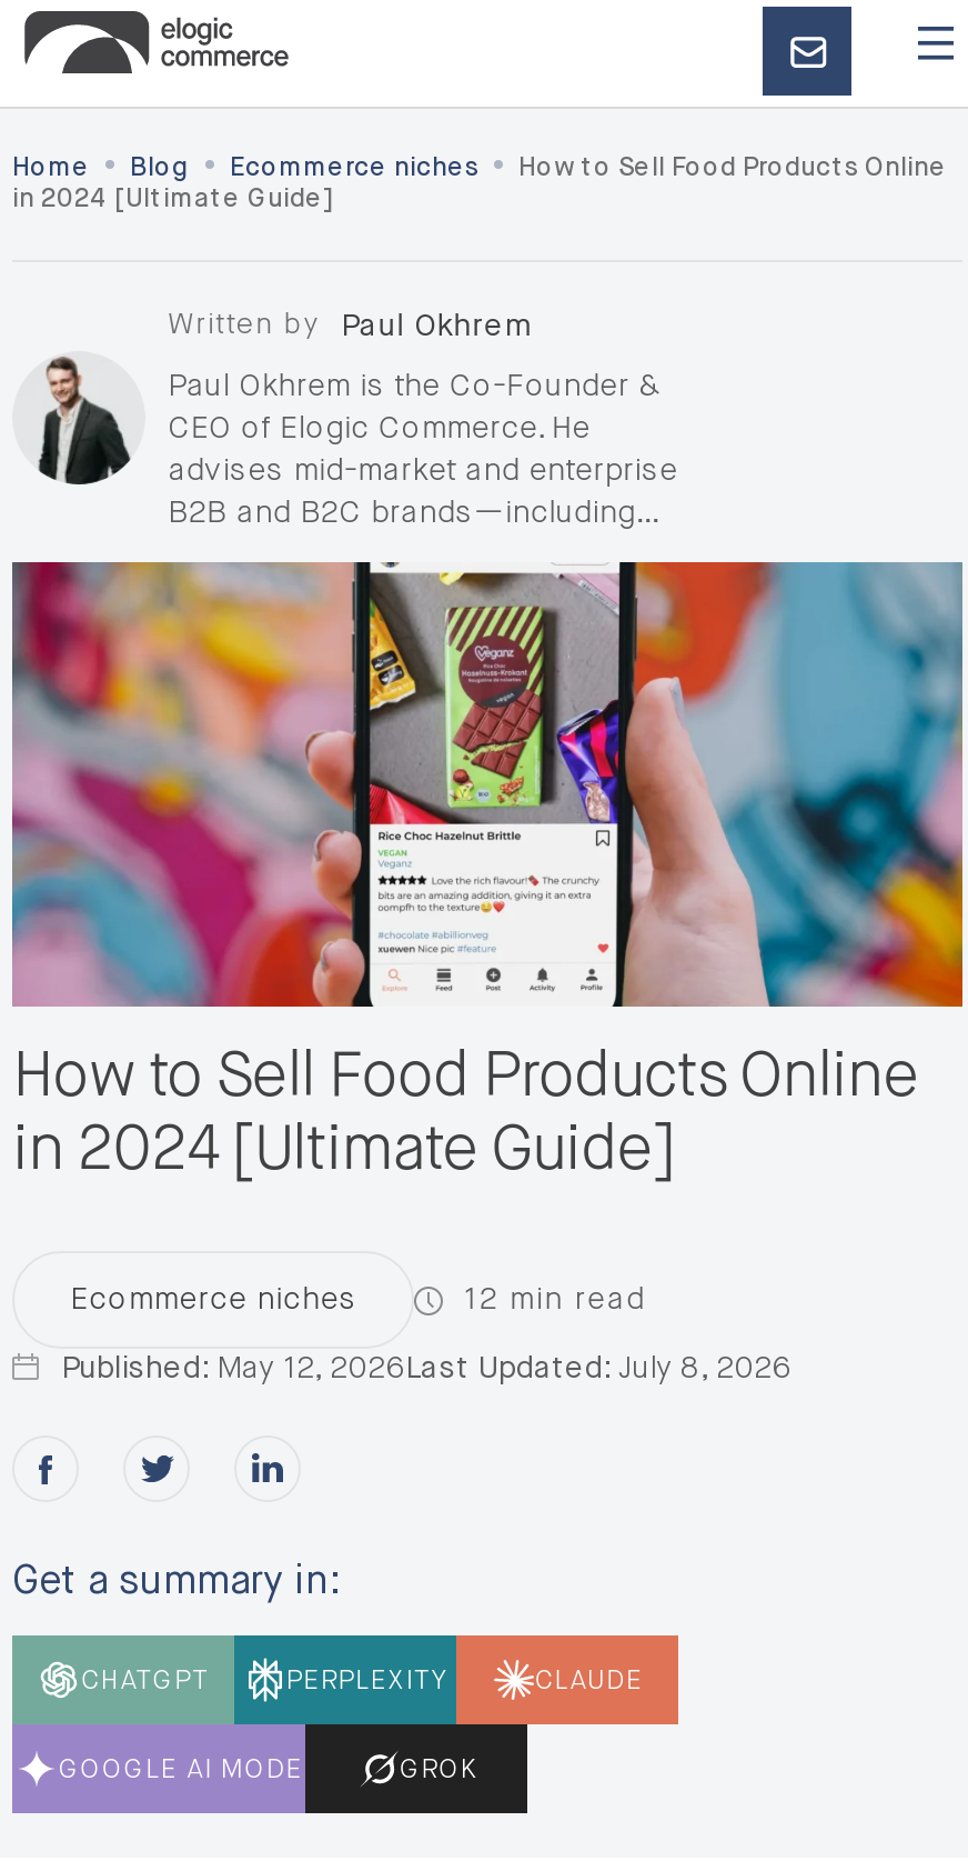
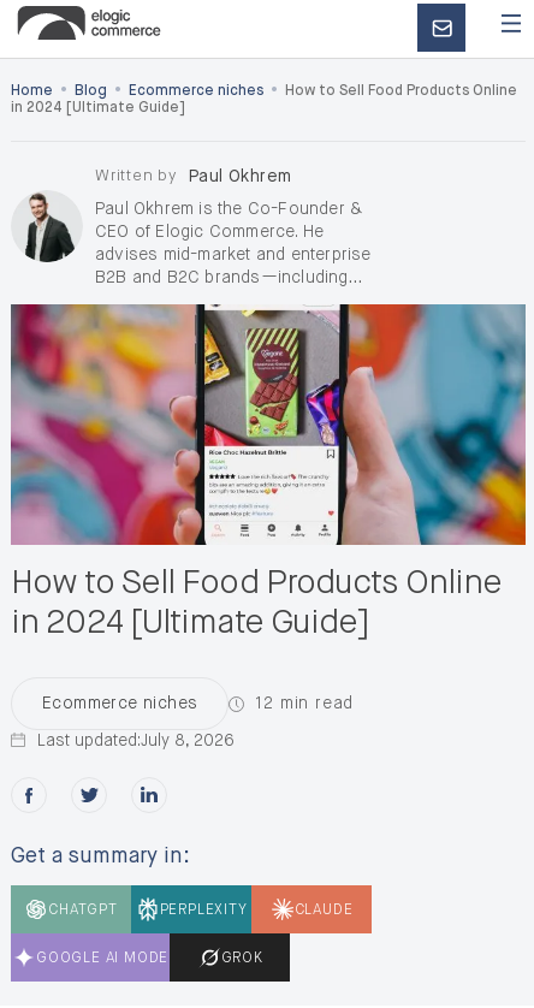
- Published: May 12, 2026 Last Updated: July 8, 2026
+ Last updated: July 8, 2026
